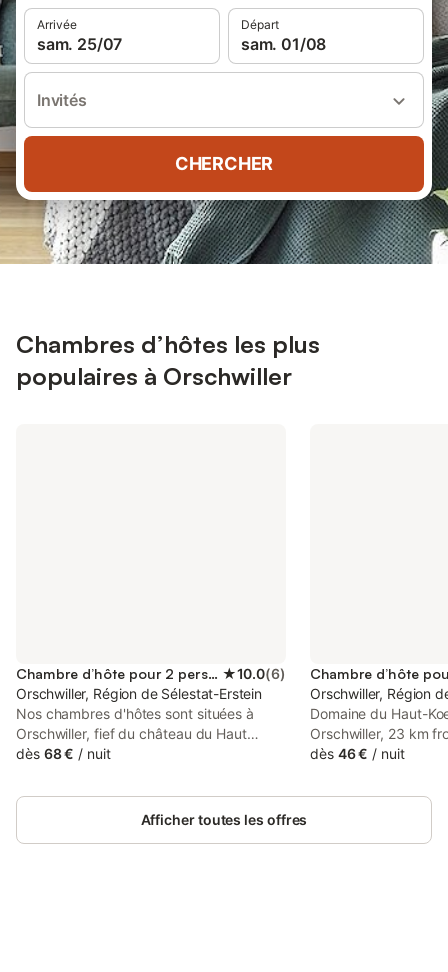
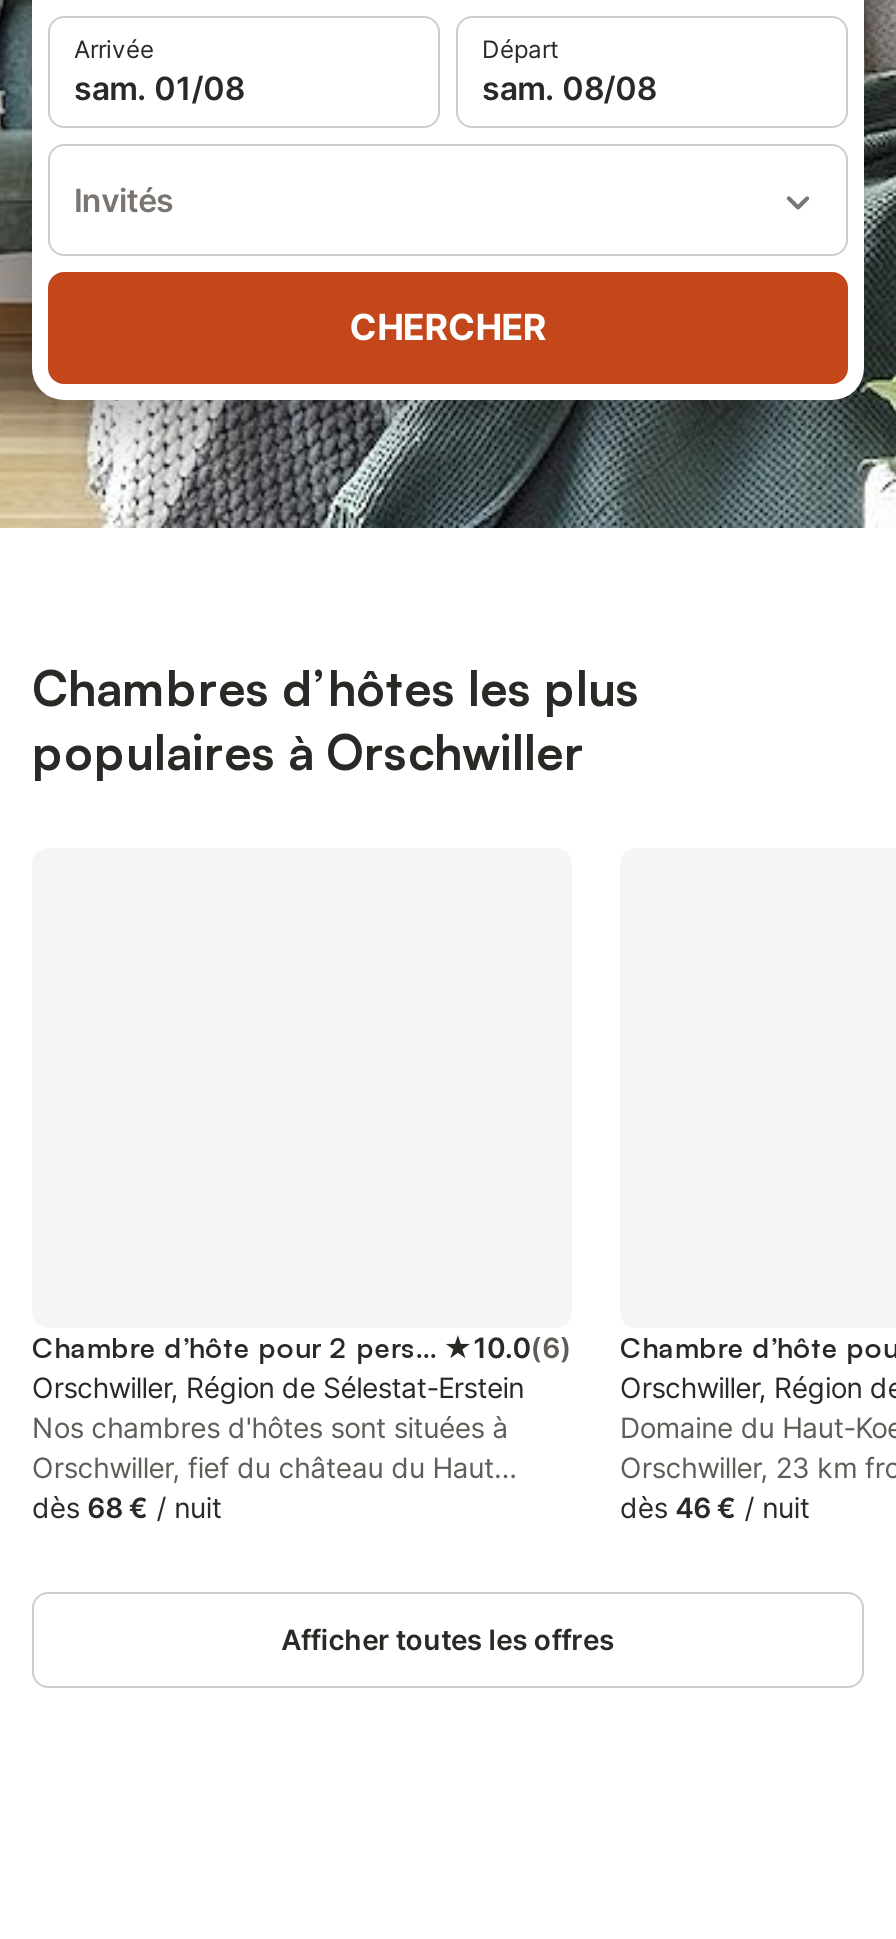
- sam. 25/07
+ sam. 01/08

- sam. 01/08
+ sam. 08/08
